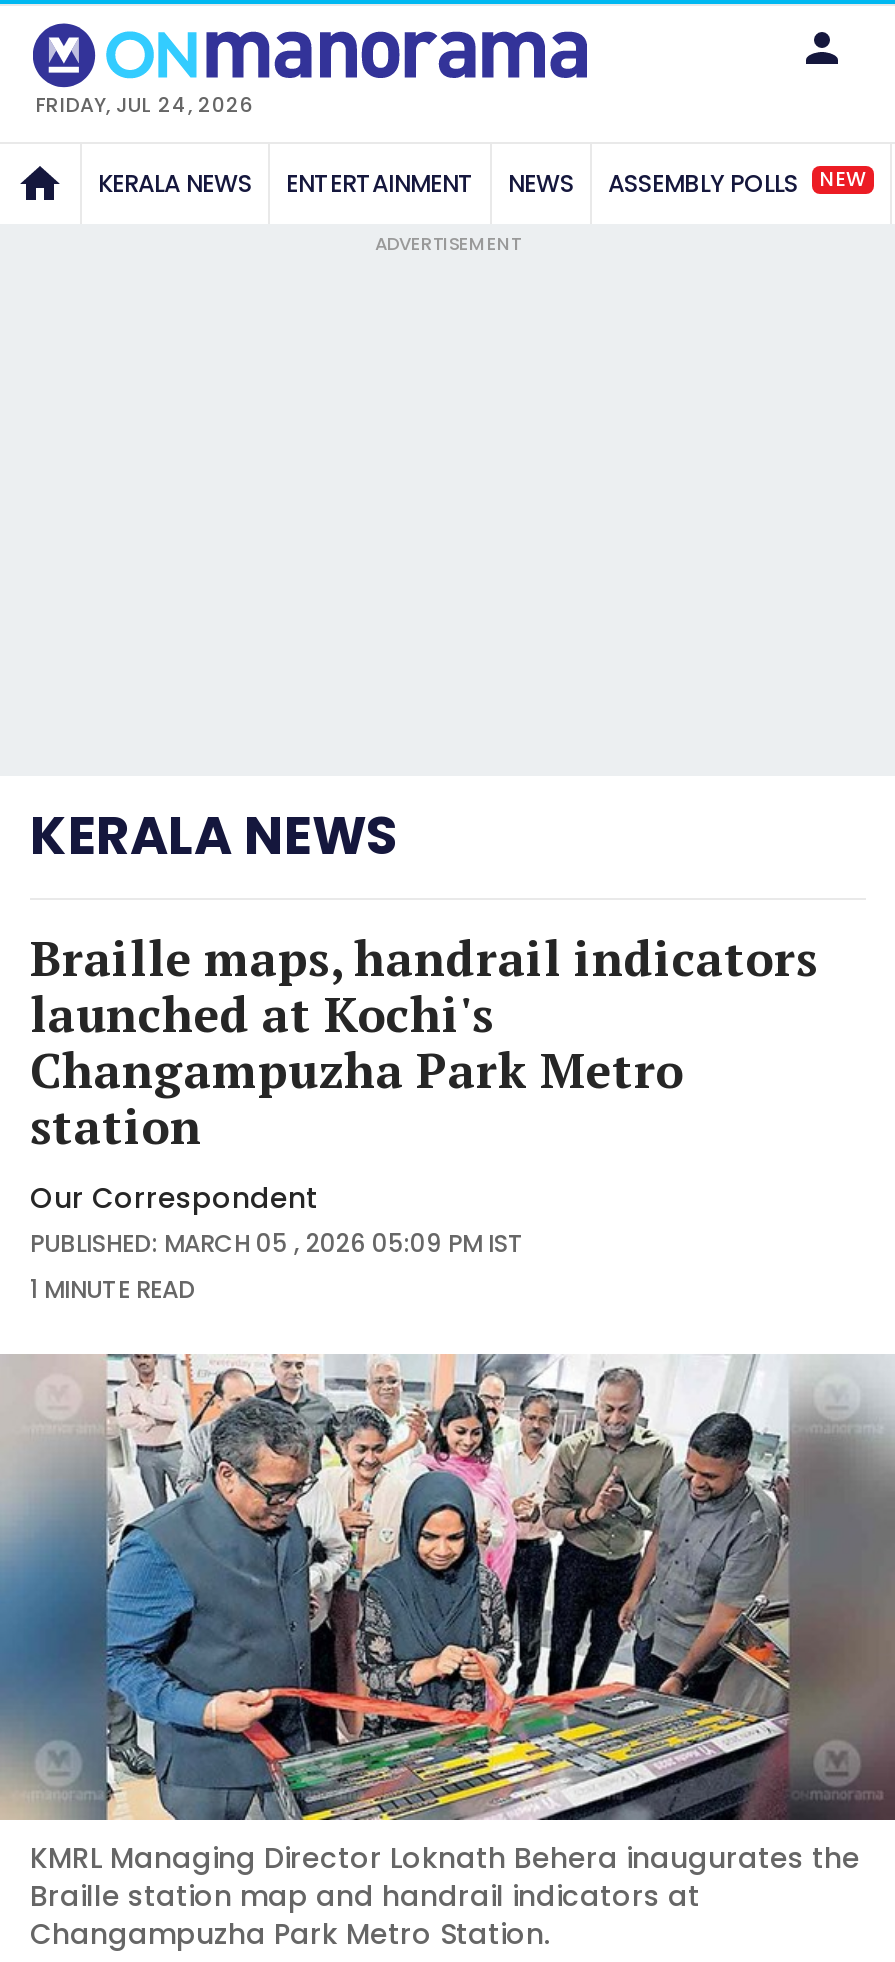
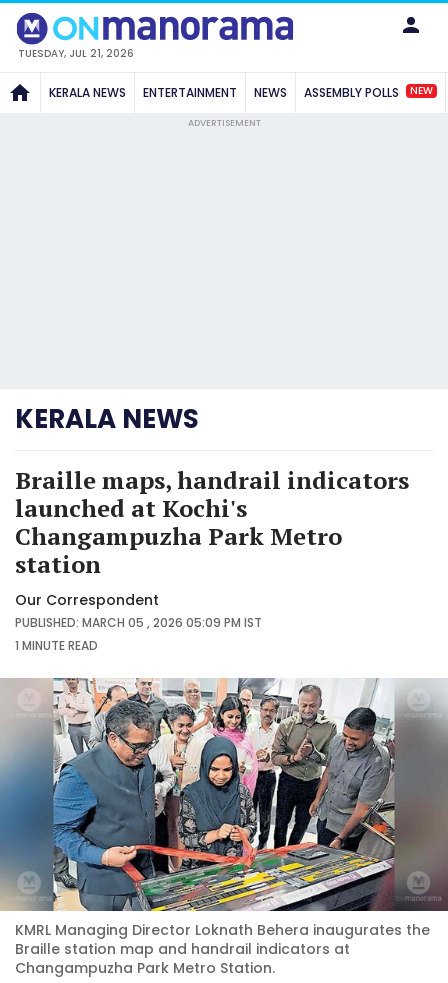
- FRIDAY, JUL 24, 2026
+ TUESDAY, JUL 21, 2026
